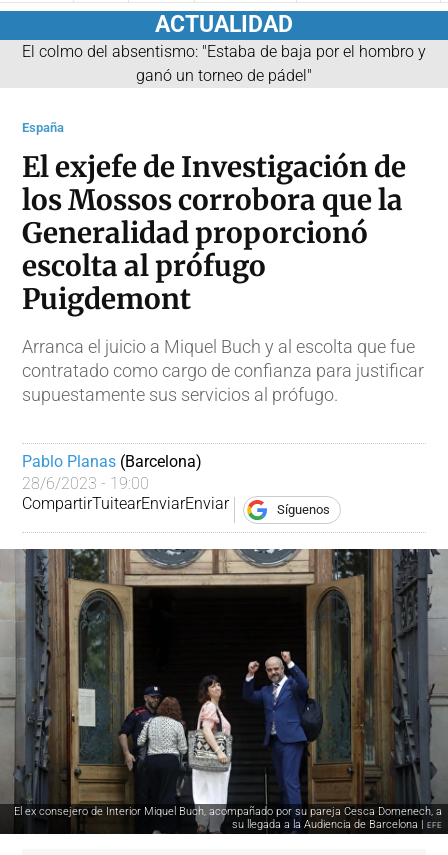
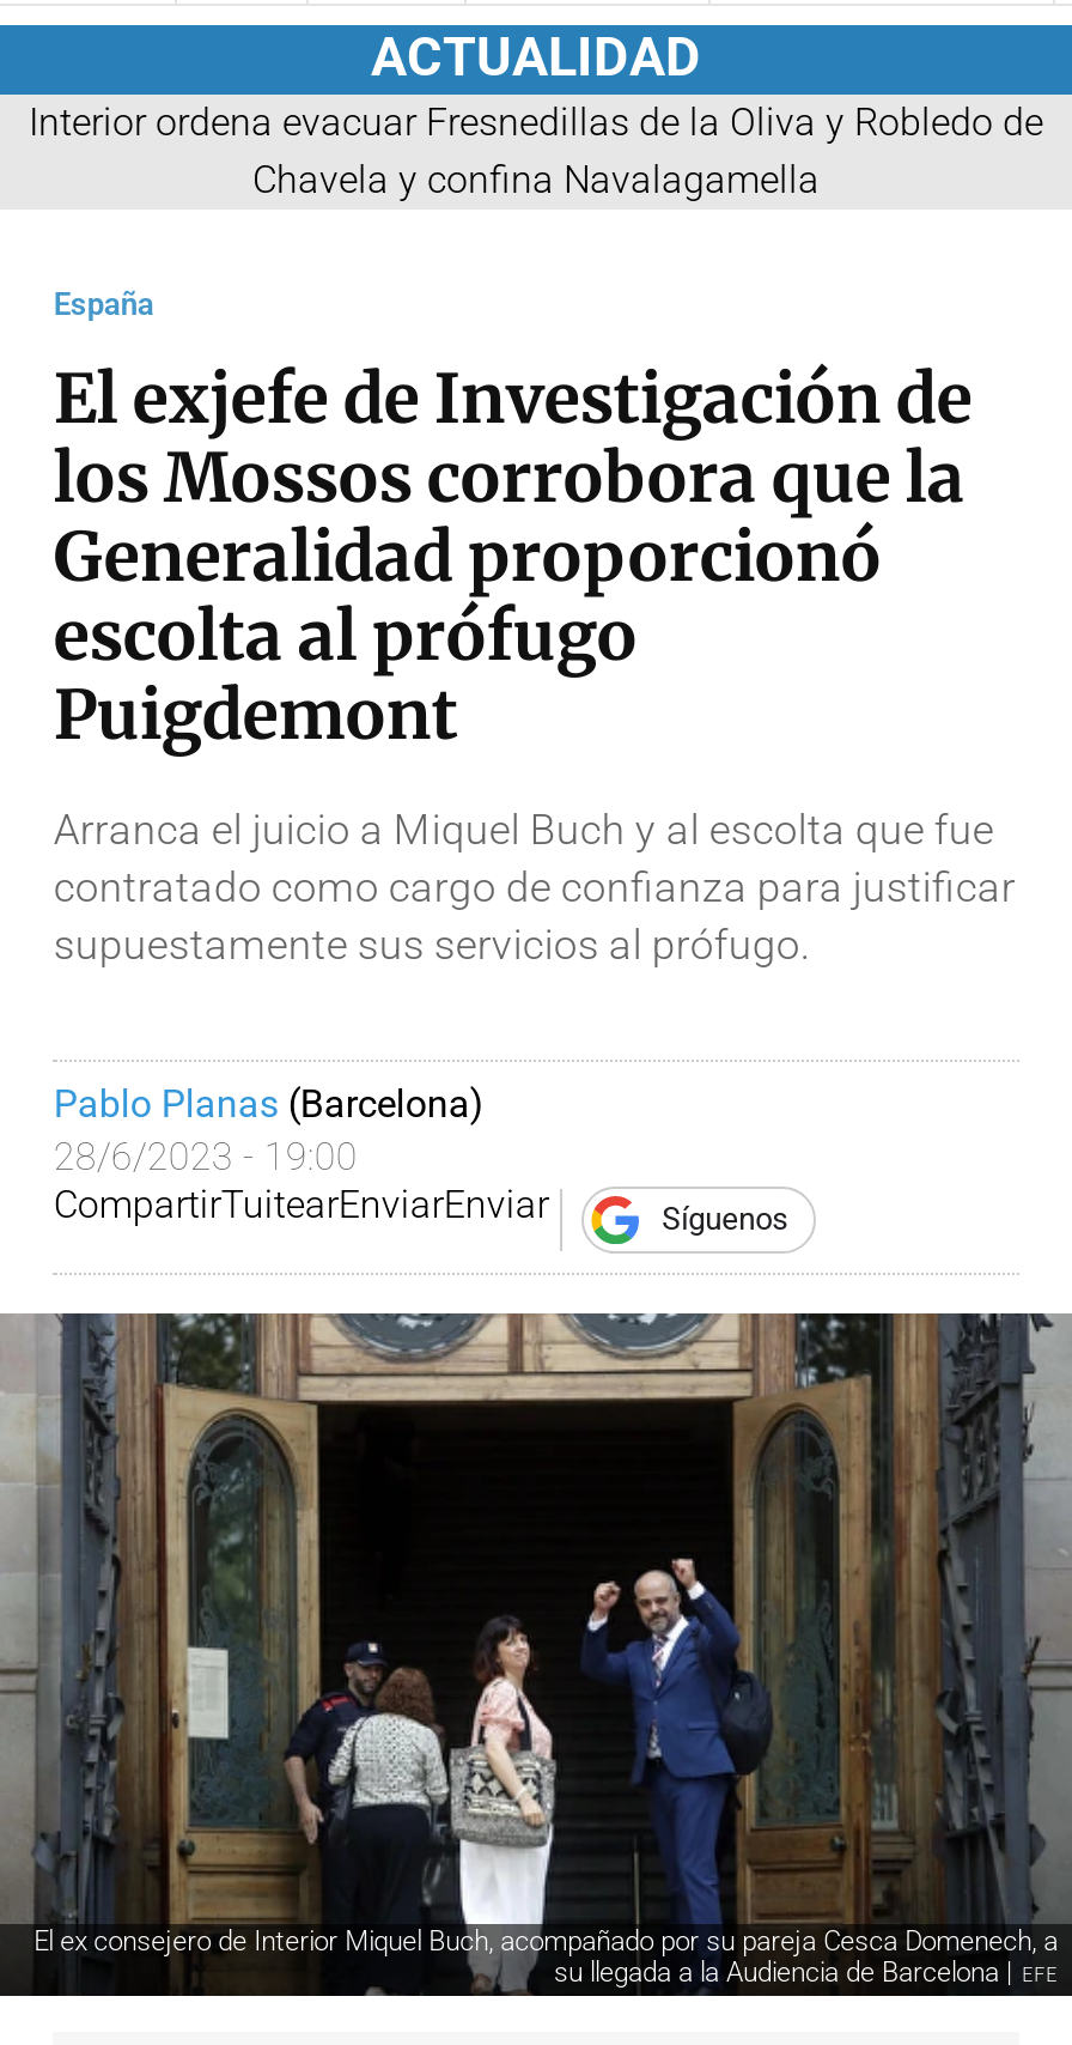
- El colmo del absentismo: "Estaba de baja por el hombro y
- ganó un torneo de pádel"
+ Interior ordena evacuar Fresnedillas de la Oliva y Robledo de
+ Chavela y confina Navalagamella
